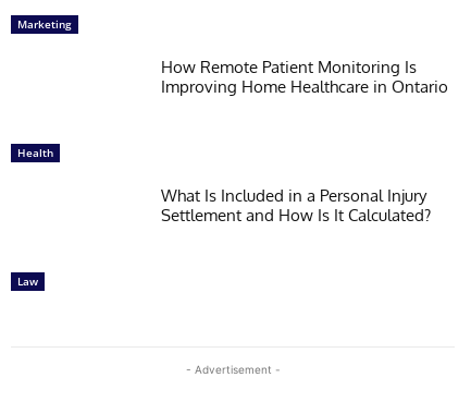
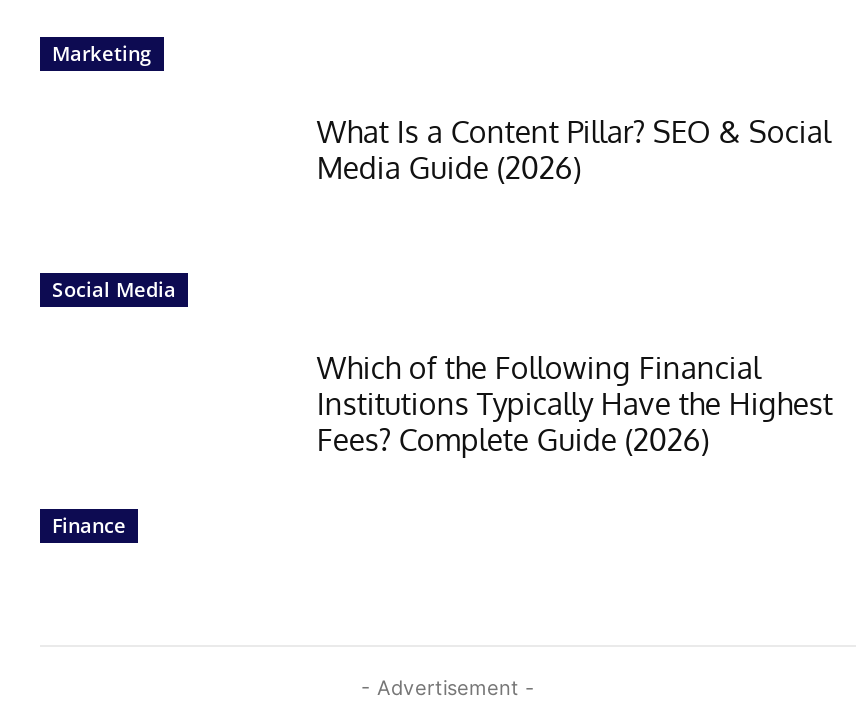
- How Remote Patient Monitoring Is
- Improving Home Healthcare in Ontario
+ What Is a Content Pillar? SEO & Social
+ Media Guide (2026)

- Health
+ Social Media

- What Is Included in a Personal Injury
- Settlement and How Is It Calculated?
+ Which of the Following Financial
+ Institutions Typically Have the Highest
+ Fees? Complete Guide (2026)

- Law
+ Finance
